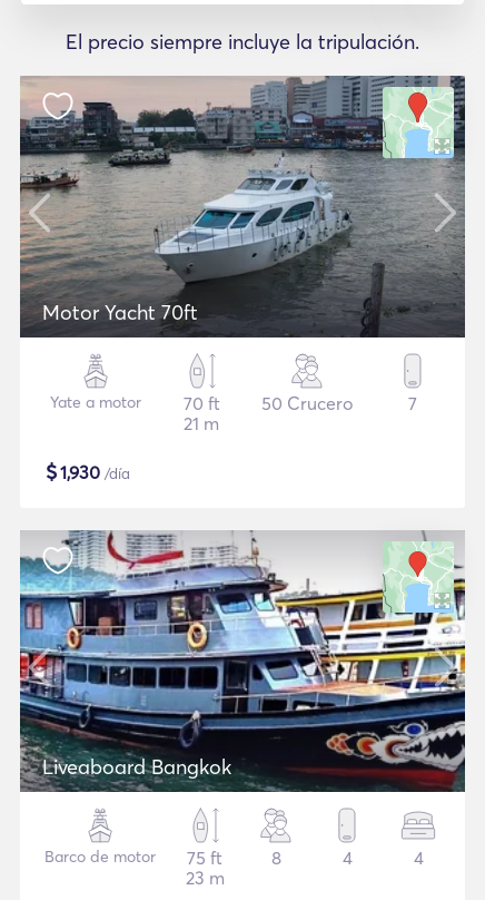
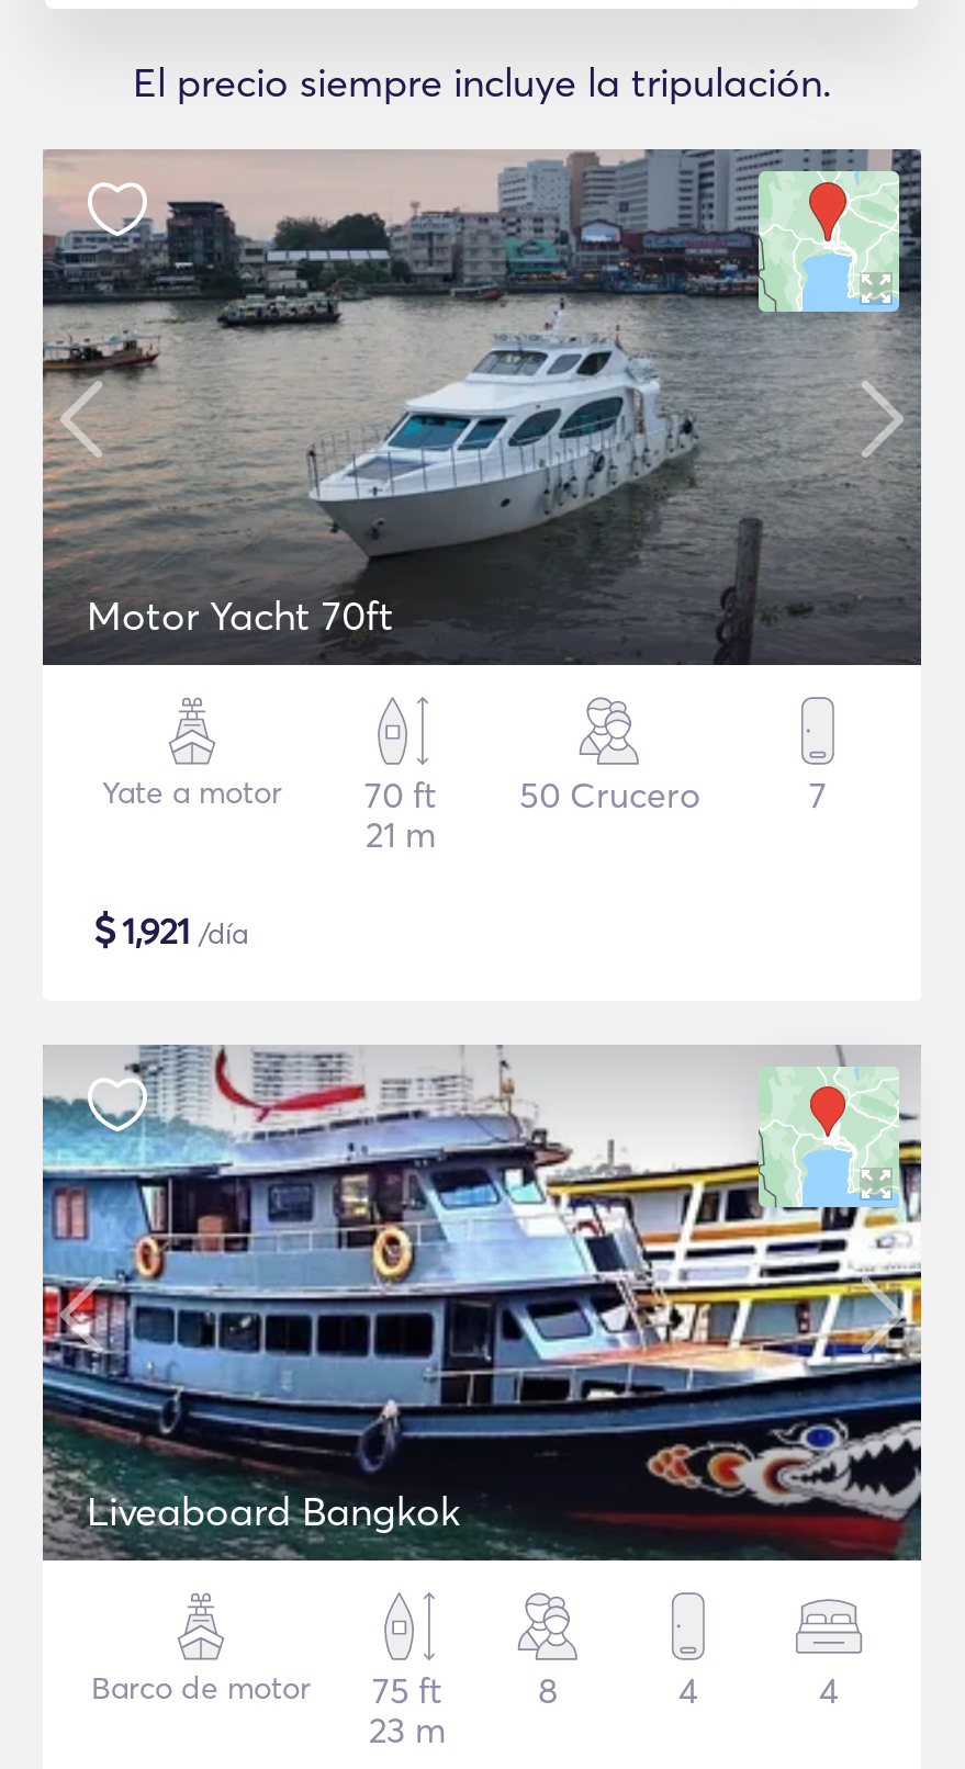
- $1,930 /día
+ $1,921 /día
